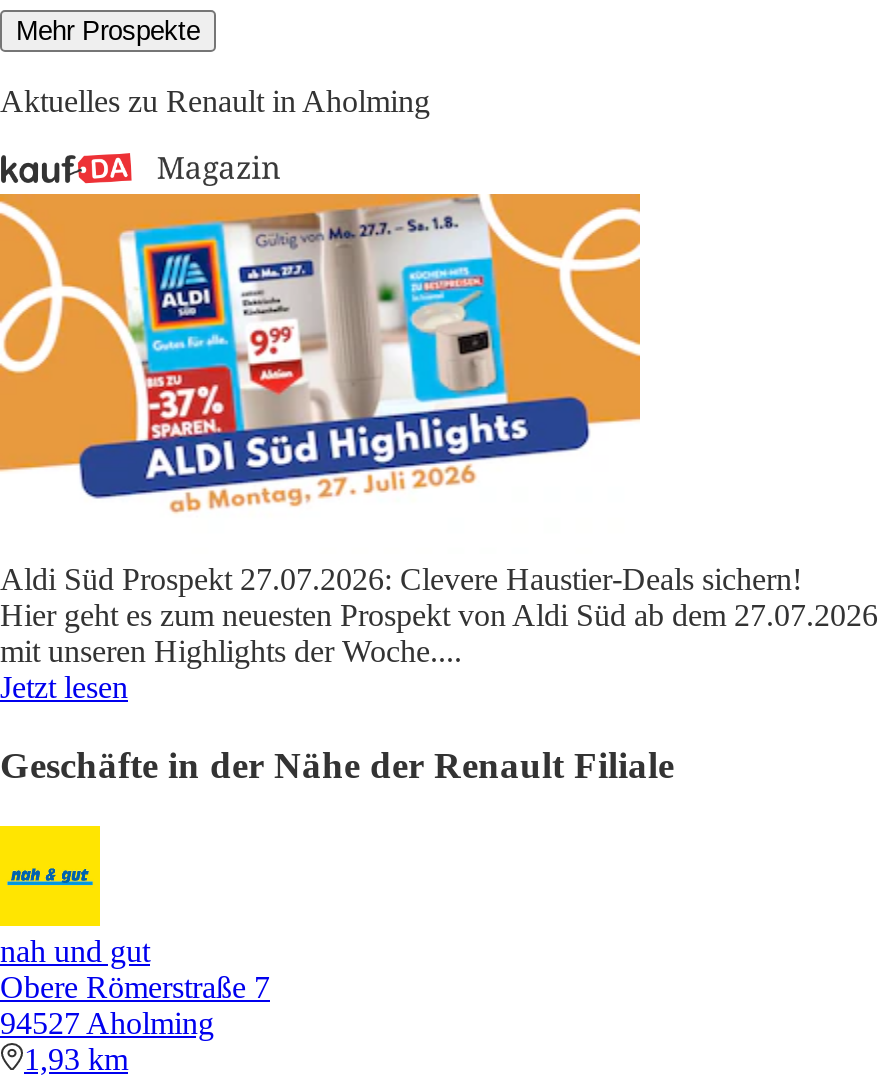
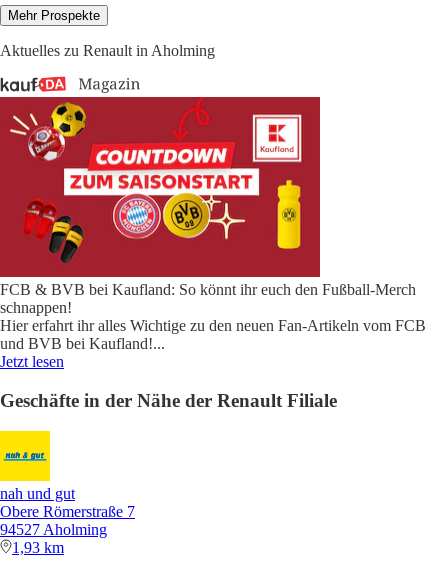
- [image]
- Aldi Süd Prospekt 27.07.2026: Clevere Haustier-Deals sichern!
- Hier geht es zum neuesten Prospekt von Aldi Süd ab dem 27.07.2026
- mit unseren Highlights der Woche....
+ [image]
+ FCB & BVB bei Kaufland: So könnt ihr euch den Fußball-Merch
+ schnappen!
+ Hier erfahrt ihr alles Wichtige zu den neuen Fan-Artikeln vom FCB
+ und BVB bei Kaufland!...
